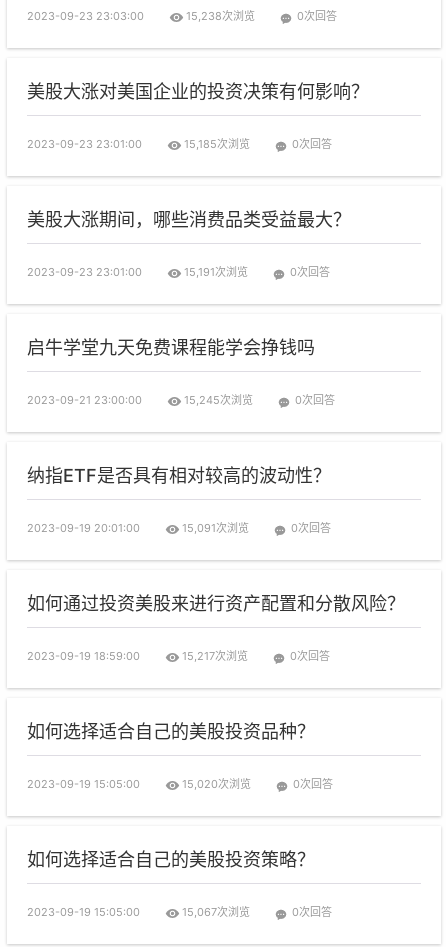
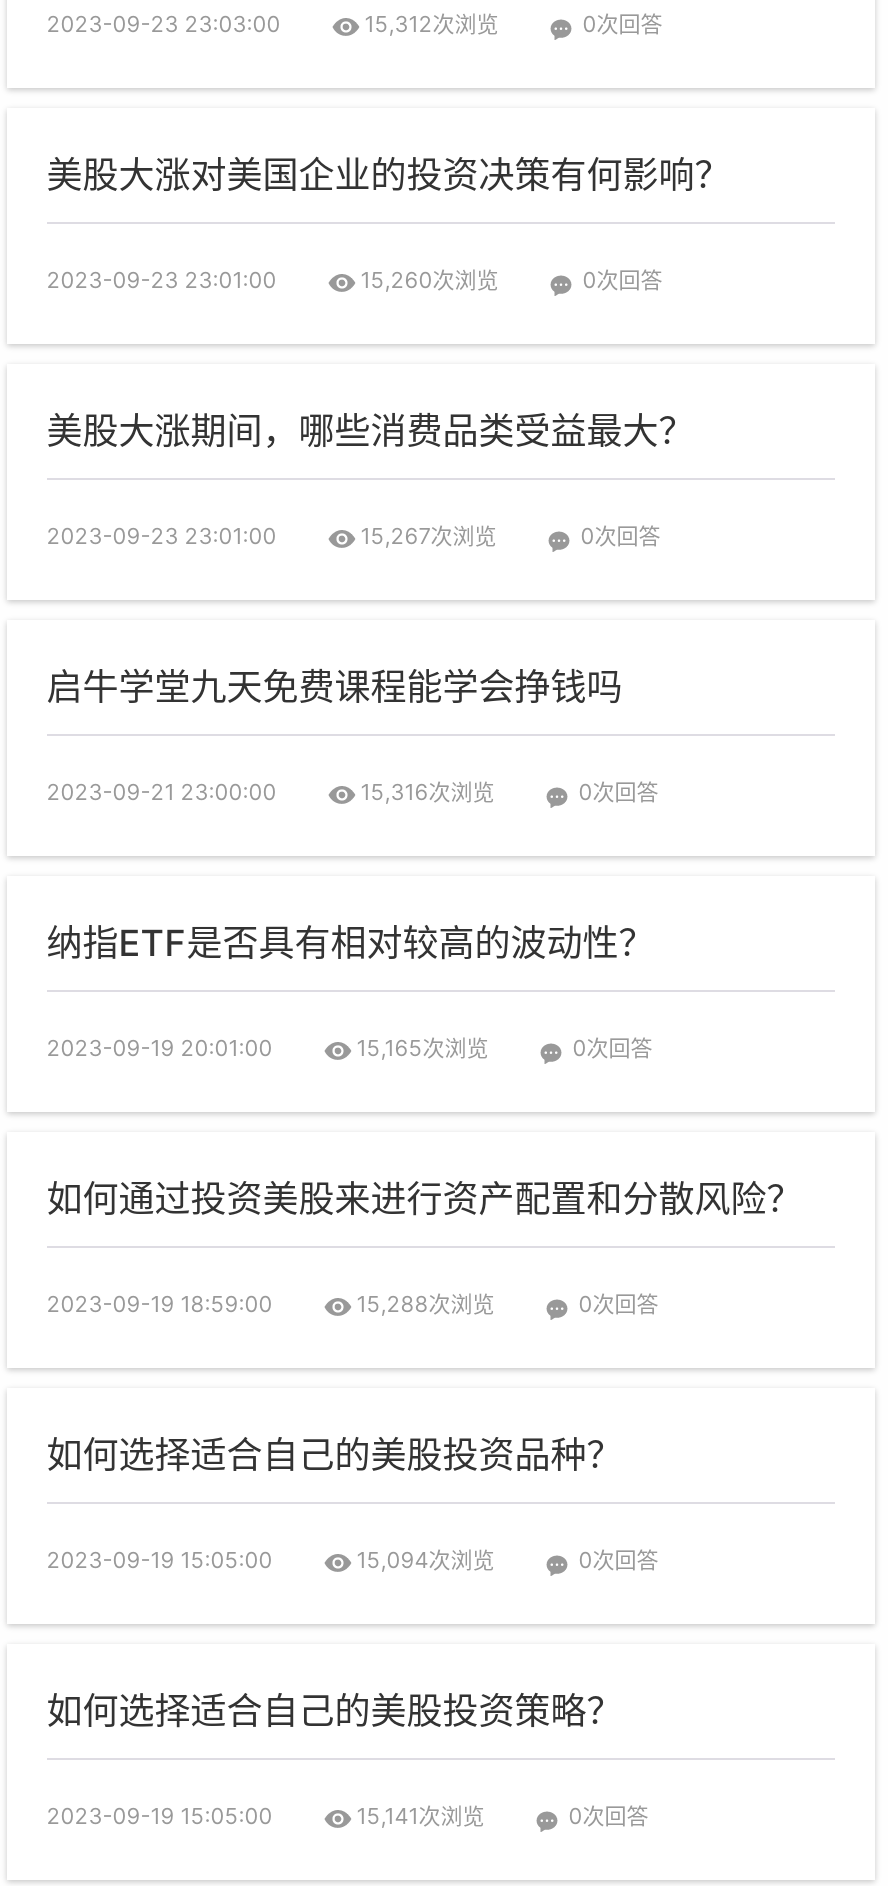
- 15,238次浏览
+ 15,312次浏览

- 15,185次浏览
+ 15,260次浏览

- 15,191次浏览
+ 15,267次浏览

- 15,245次浏览
+ 15,316次浏览

- 15,091次浏览
+ 15,165次浏览

- 15,217次浏览
+ 15,288次浏览

- 15,020次浏览
+ 15,094次浏览

- 15,067次浏览
+ 15,141次浏览
